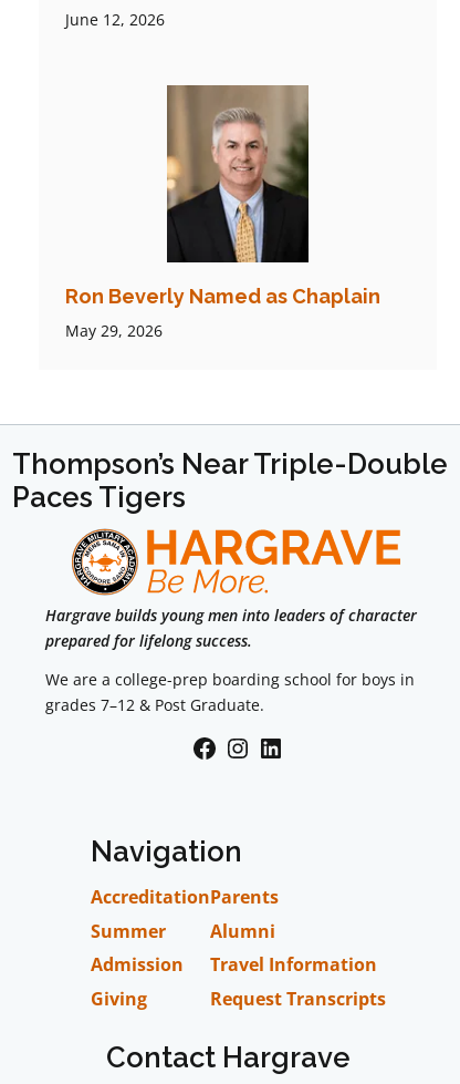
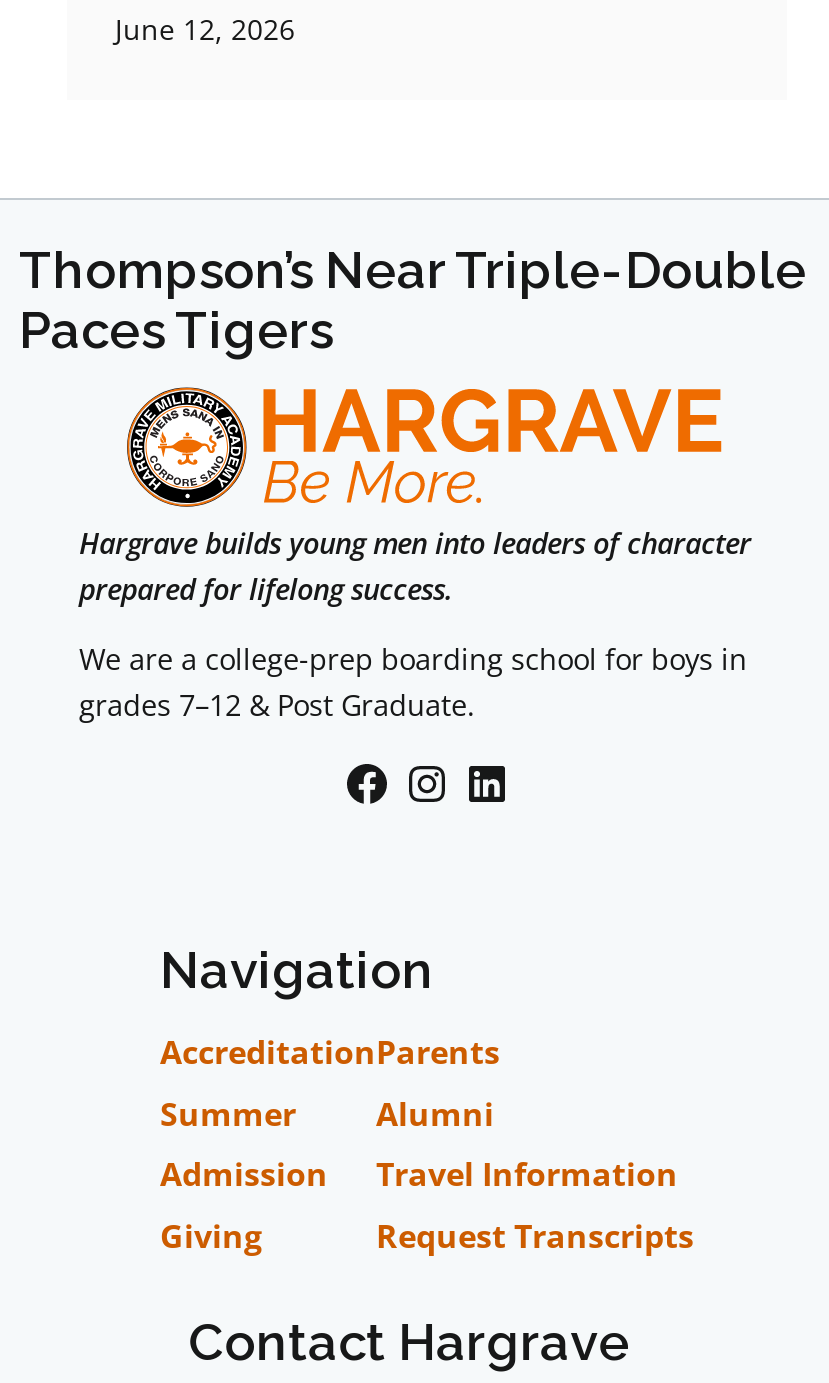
- [image]
- Ron Beverly Named as Chaplain
- May 29, 2026
